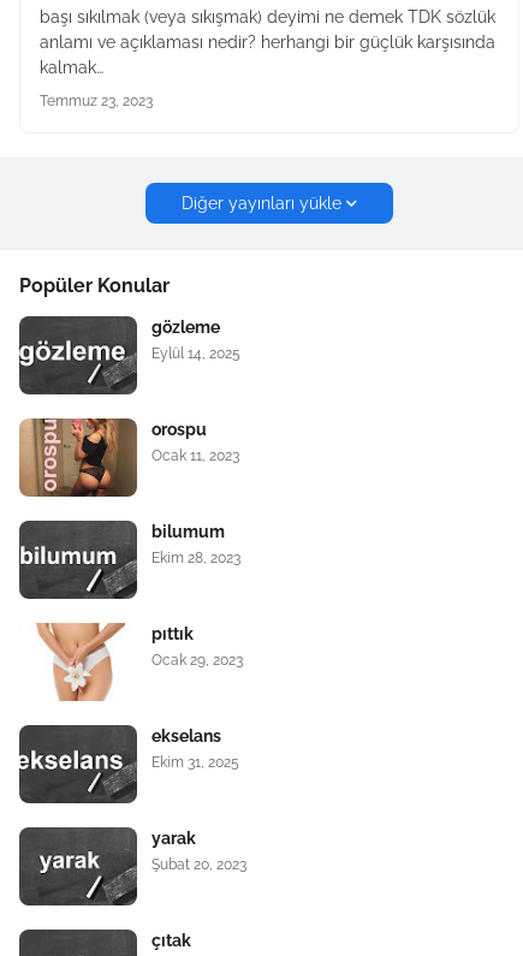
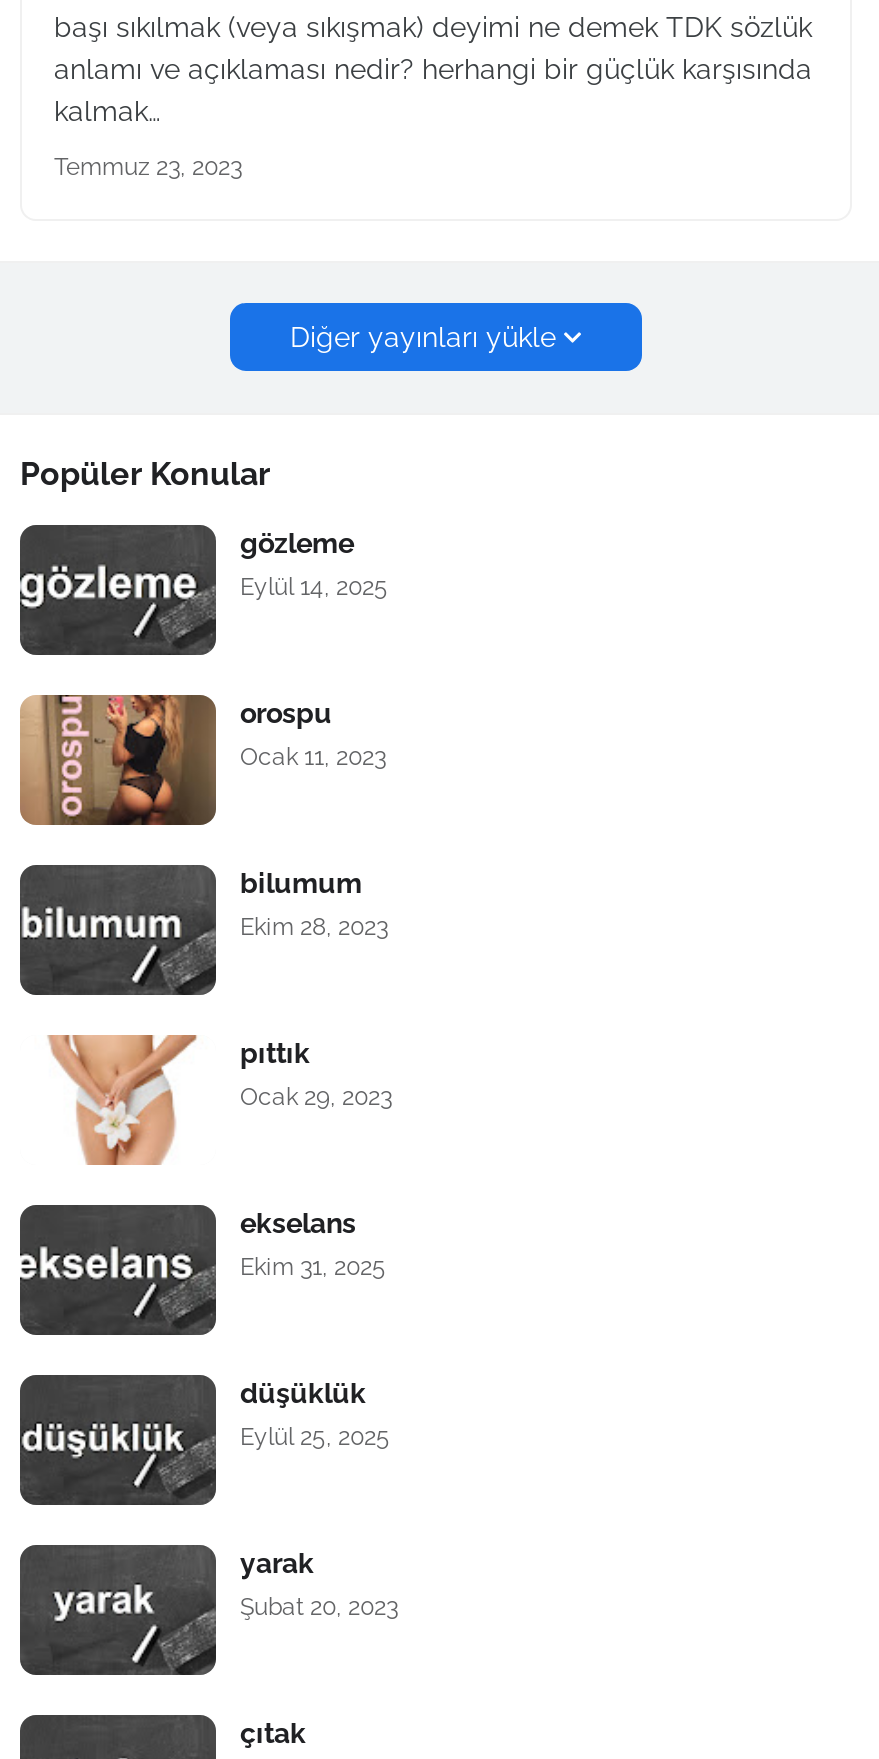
+ düşüklük
+ Eylül 25, 2025
